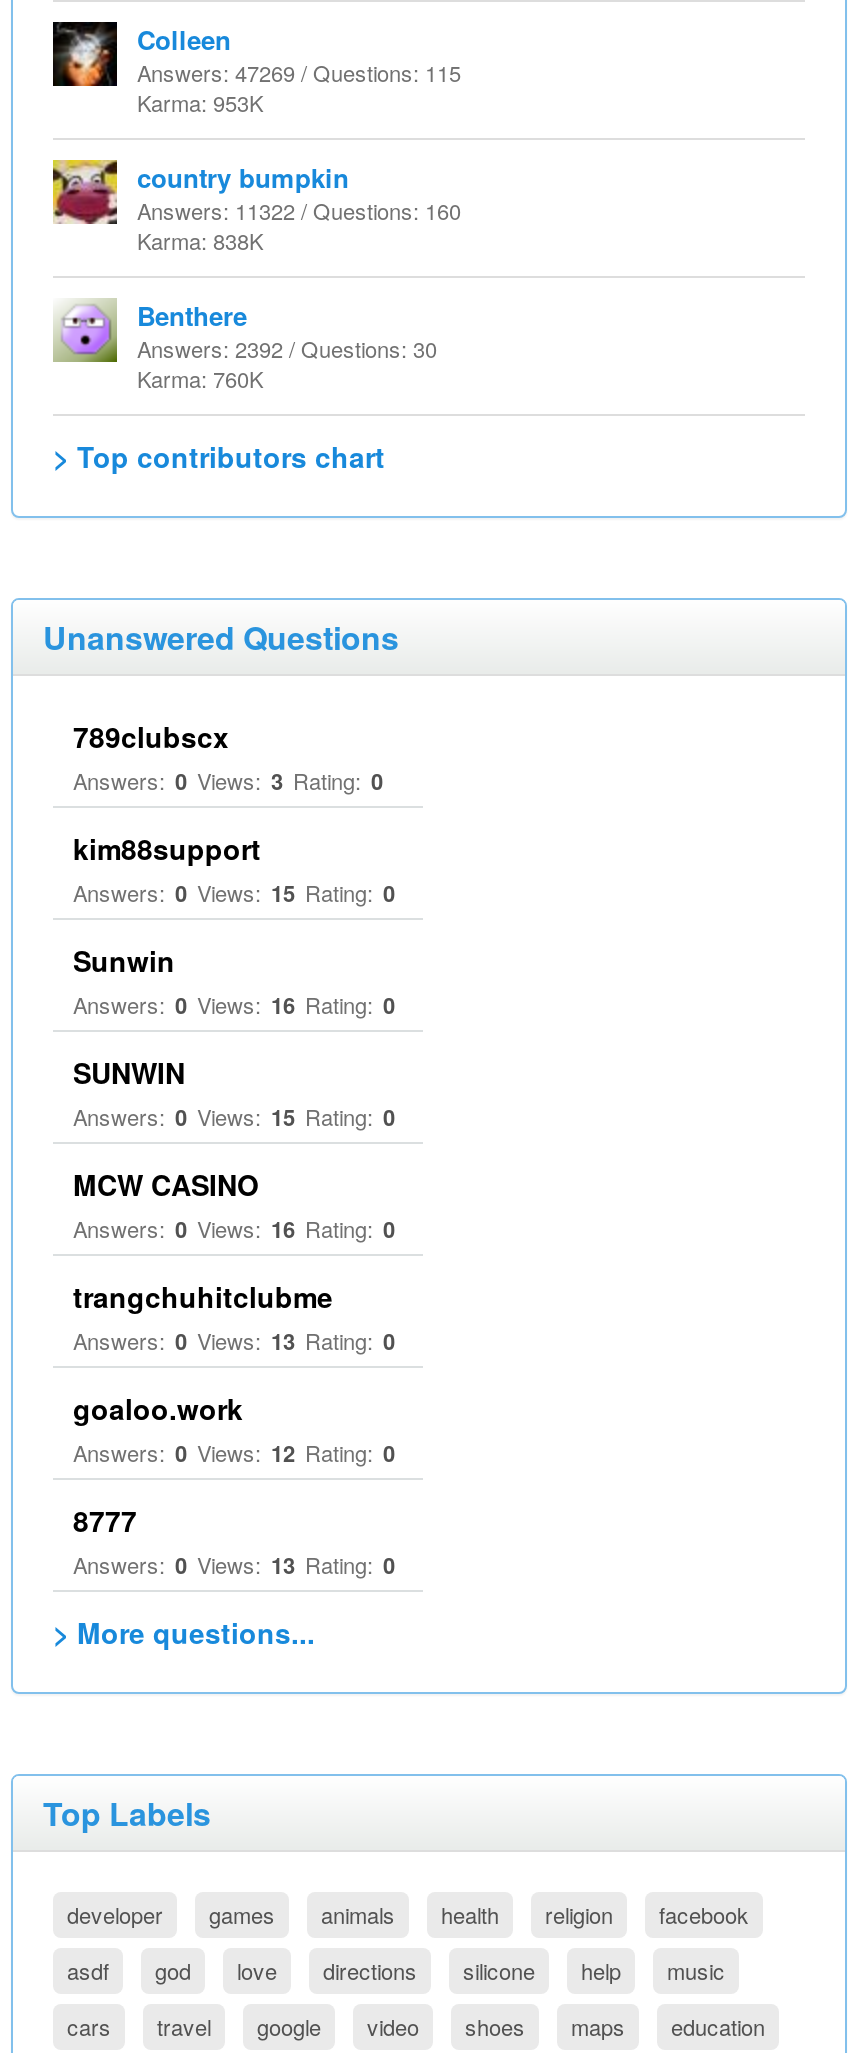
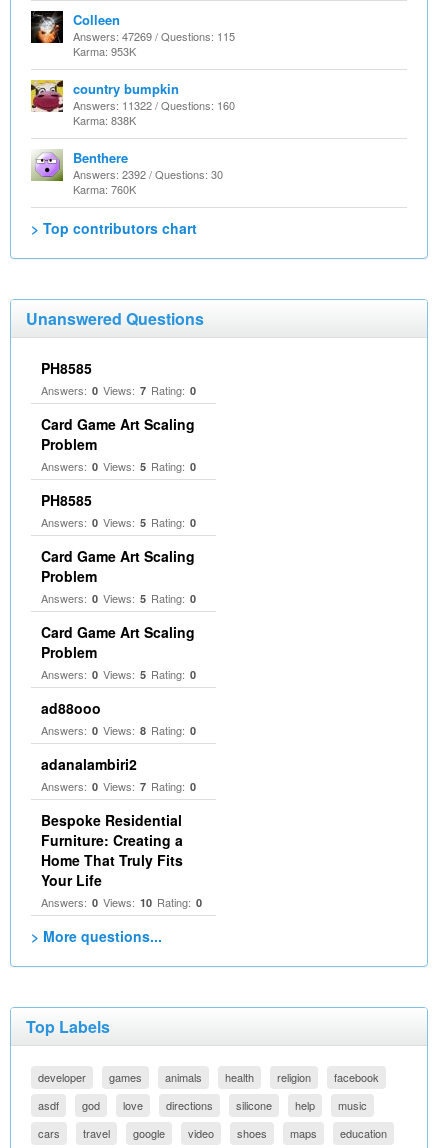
- 789clubscx
- Answers: 0 Views: 3 Rating: 0
+ PH8585
+ Answers: 0 Views: 7 Rating: 0

- kim88support
- Answers: 0 Views: 15 Rating: 0
+ Card Game Art Scaling
+ Problem
+ Answers: 0 Views: 5 Rating: 0

- Sunwin
- Answers: 0 Views: 16 Rating: 0
+ PH8585
+ Answers: 0 Views: 5 Rating: 0

- SUNWIN
- Answers: 0 Views: 15 Rating: 0
+ Card Game Art Scaling
+ Problem
+ Answers: 0 Views: 5 Rating: 0

- MCW CASINO
- Answers: 0 Views: 16 Rating: 0
+ Card Game Art Scaling
+ Problem
+ Answers: 0 Views: 5 Rating: 0

- trangchuhitclubme
- Answers: 0 Views: 13 Rating: 0
+ ad88ooo
+ Answers: 0 Views: 8 Rating: 0

- goaloo.work
- Answers: 0 Views: 12 Rating: 0
+ adanalambiri2
+ Answers: 0 Views: 7 Rating: 0

- 8777
- Answers: 0 Views: 13 Rating: 0
+ Bespoke Residential
+ Furniture: Creating a
+ Home That Truly Fits
+ Your Life
+ Answers: 0 Views: 10 Rating: 0
